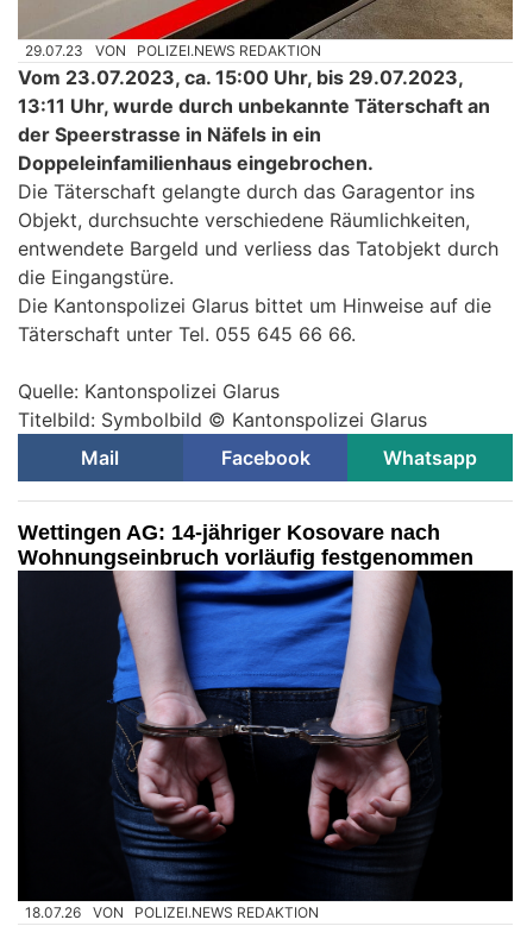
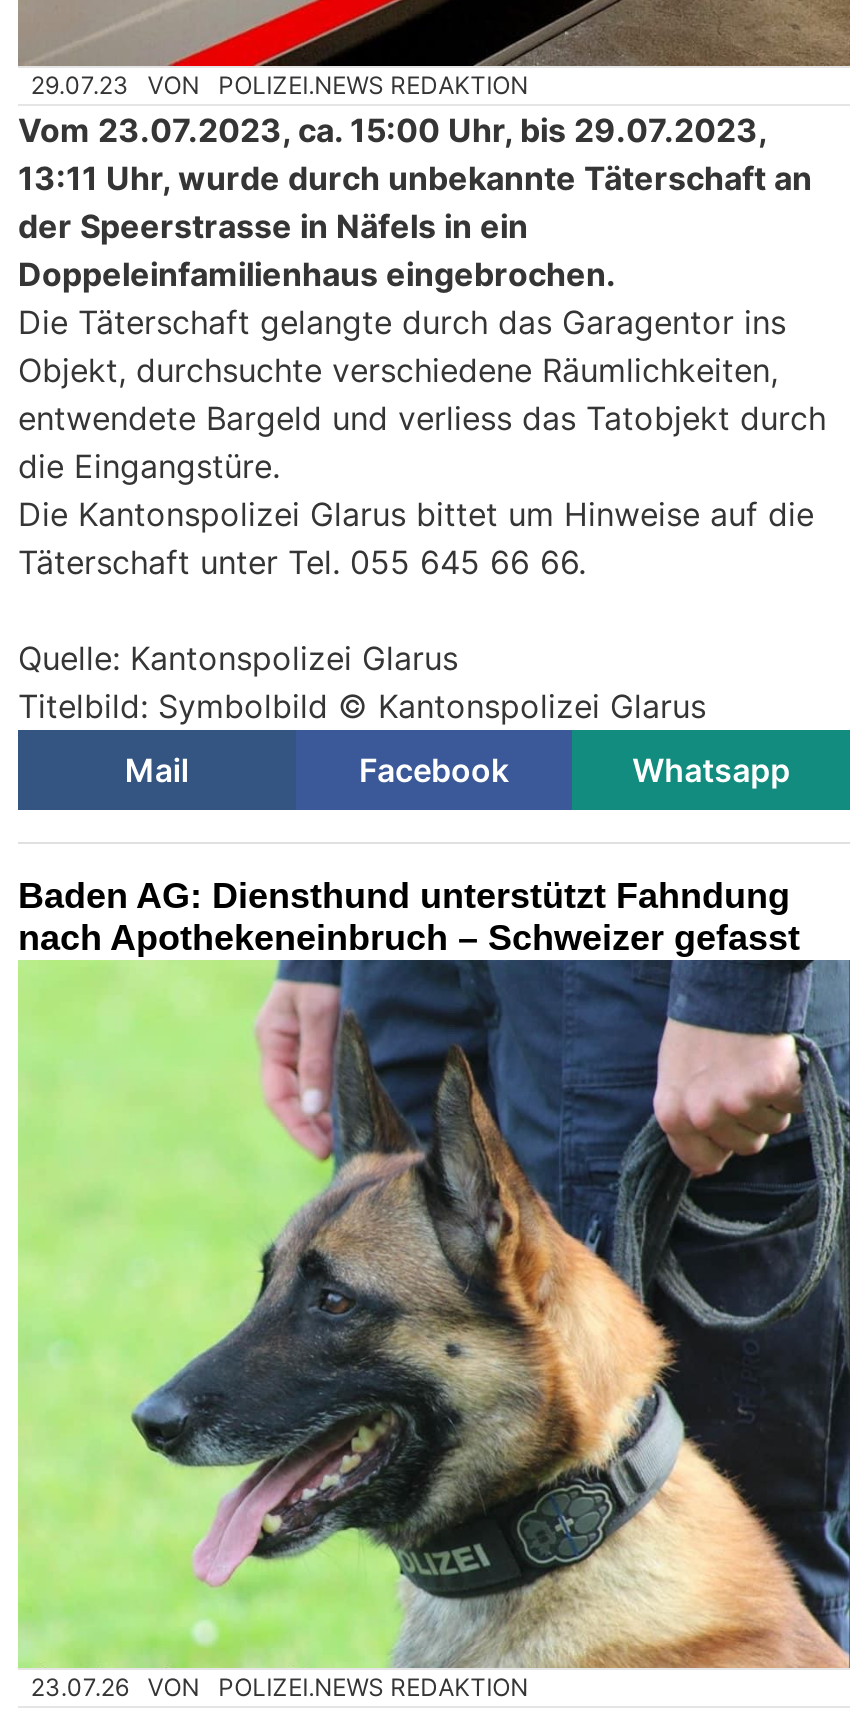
- [image]
- Wettingen AG: 14-jähriger Kosovare nach
- Wohnungseinbruch vorläufig festgenommen
+ [image]
+ Baden AG: Diensthund unterstützt Fahndung
+ nach Apothekeneinbruch – Schweizer gefasst

- 18.07.26 VON POLIZEI.NEWS REDAKTION
+ 23.07.26 VON POLIZEI.NEWS REDAKTION
